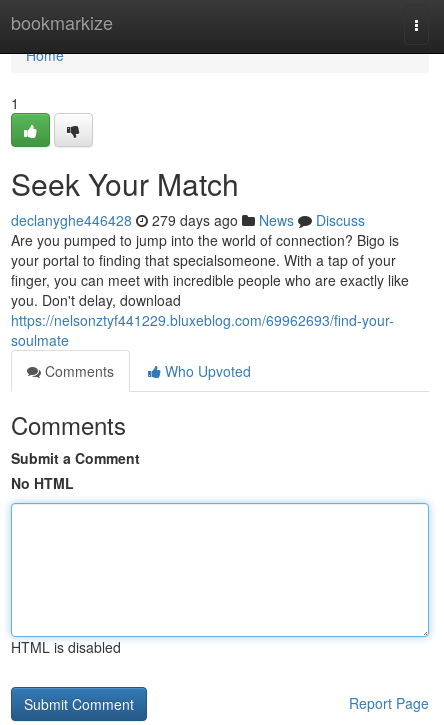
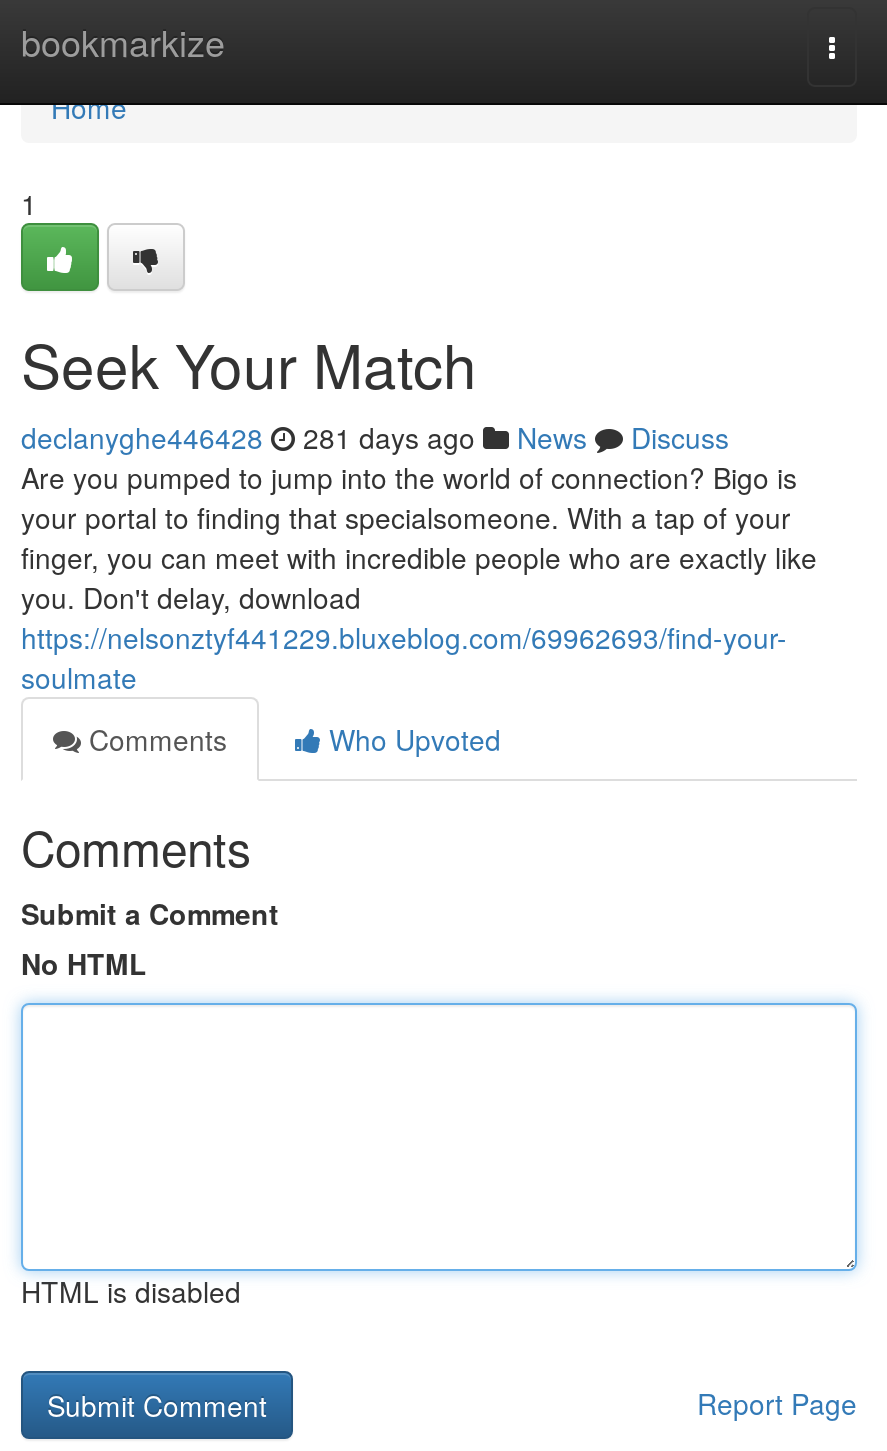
- declanyghe446428 279 days ago News Discuss
+ declanyghe446428 281 days ago News Discuss
